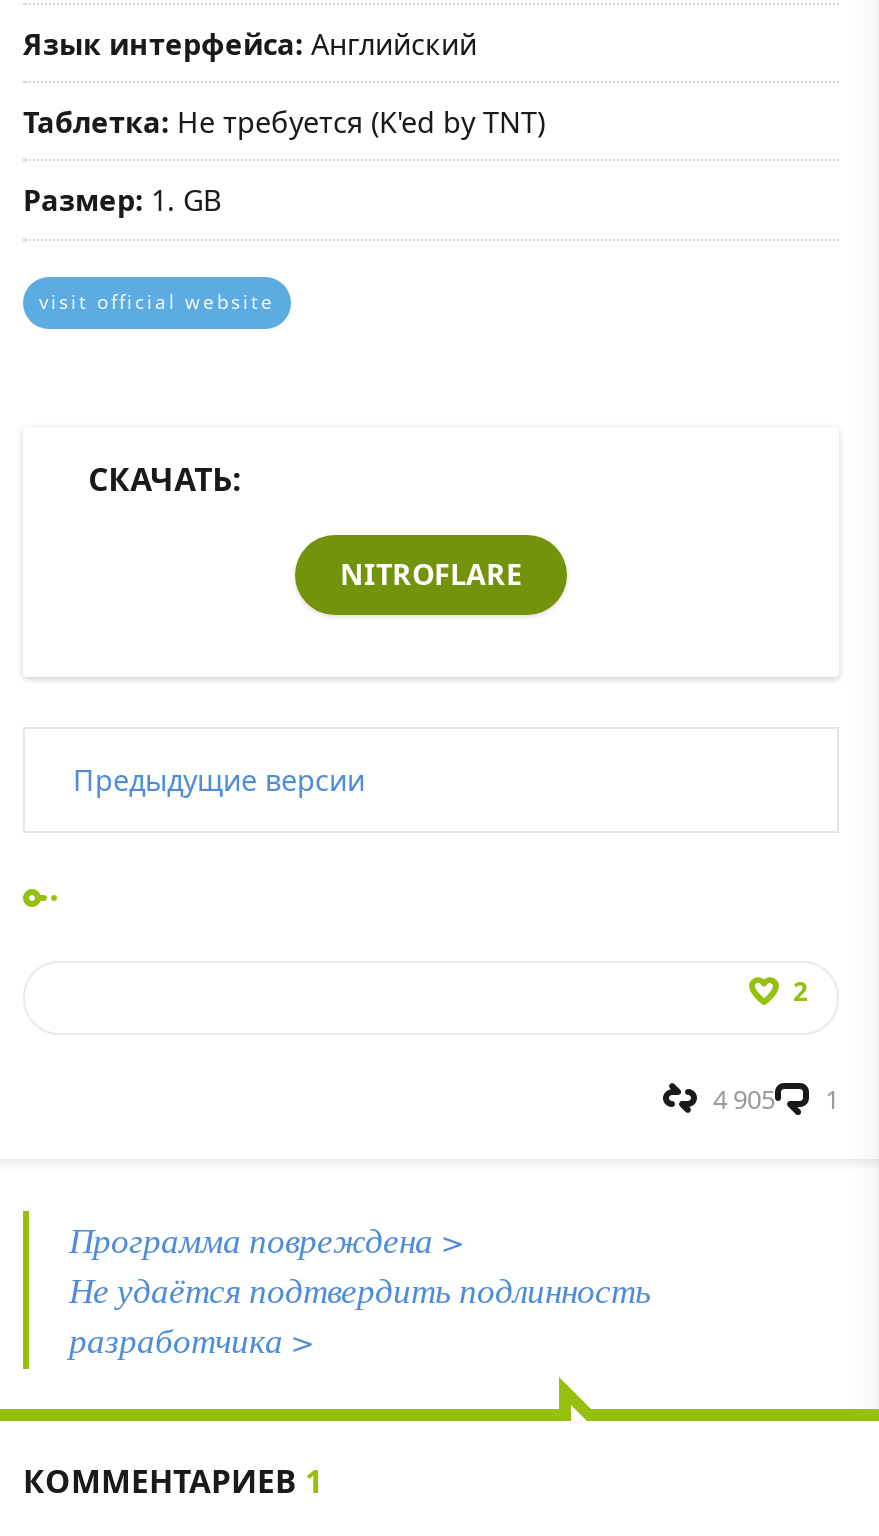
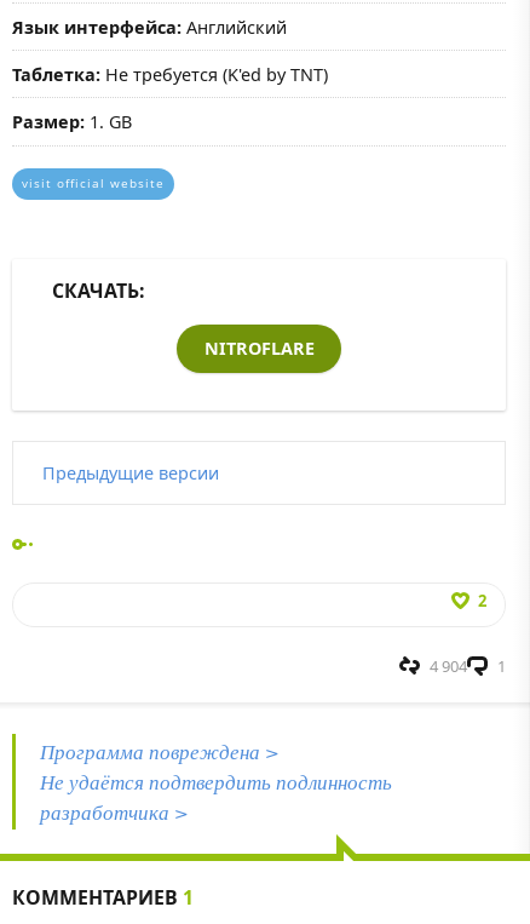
- 4 905 1
+ 4 904 1
